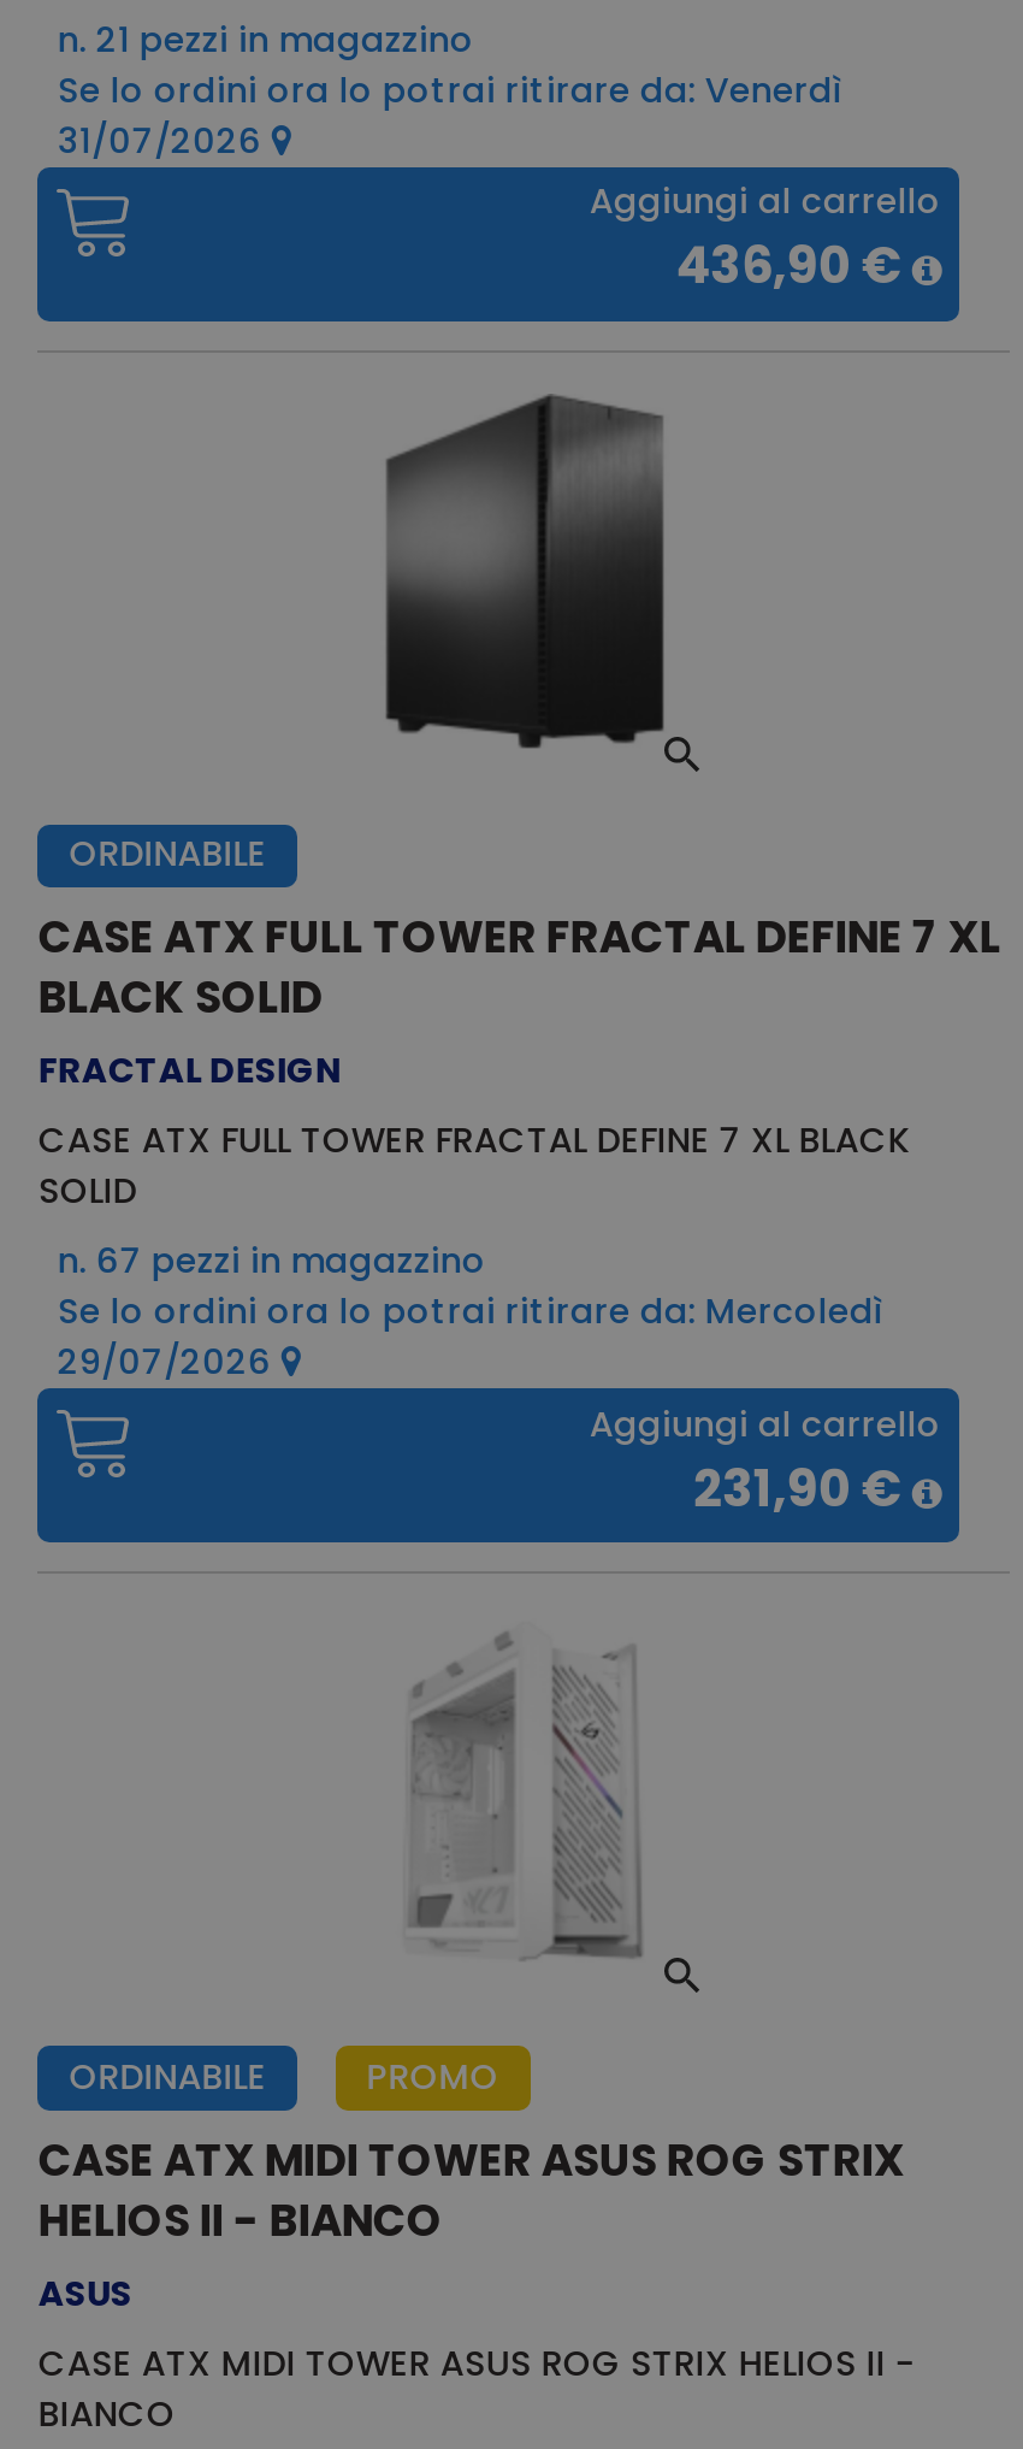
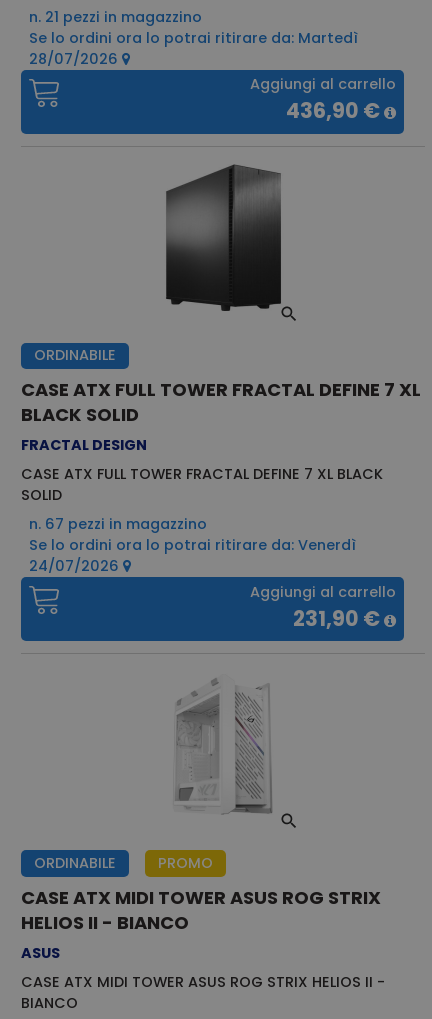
moved down: Se lo ordini ora lo potrai ritirare da: Venerdì

+ Se lo ordini ora lo potrai ritirare da: Martedì

- 31/07/2026
+ 28/07/2026

- Se lo ordini ora lo potrai ritirare da: Mercoledì

- 29/07/2026
+ 24/07/2026
